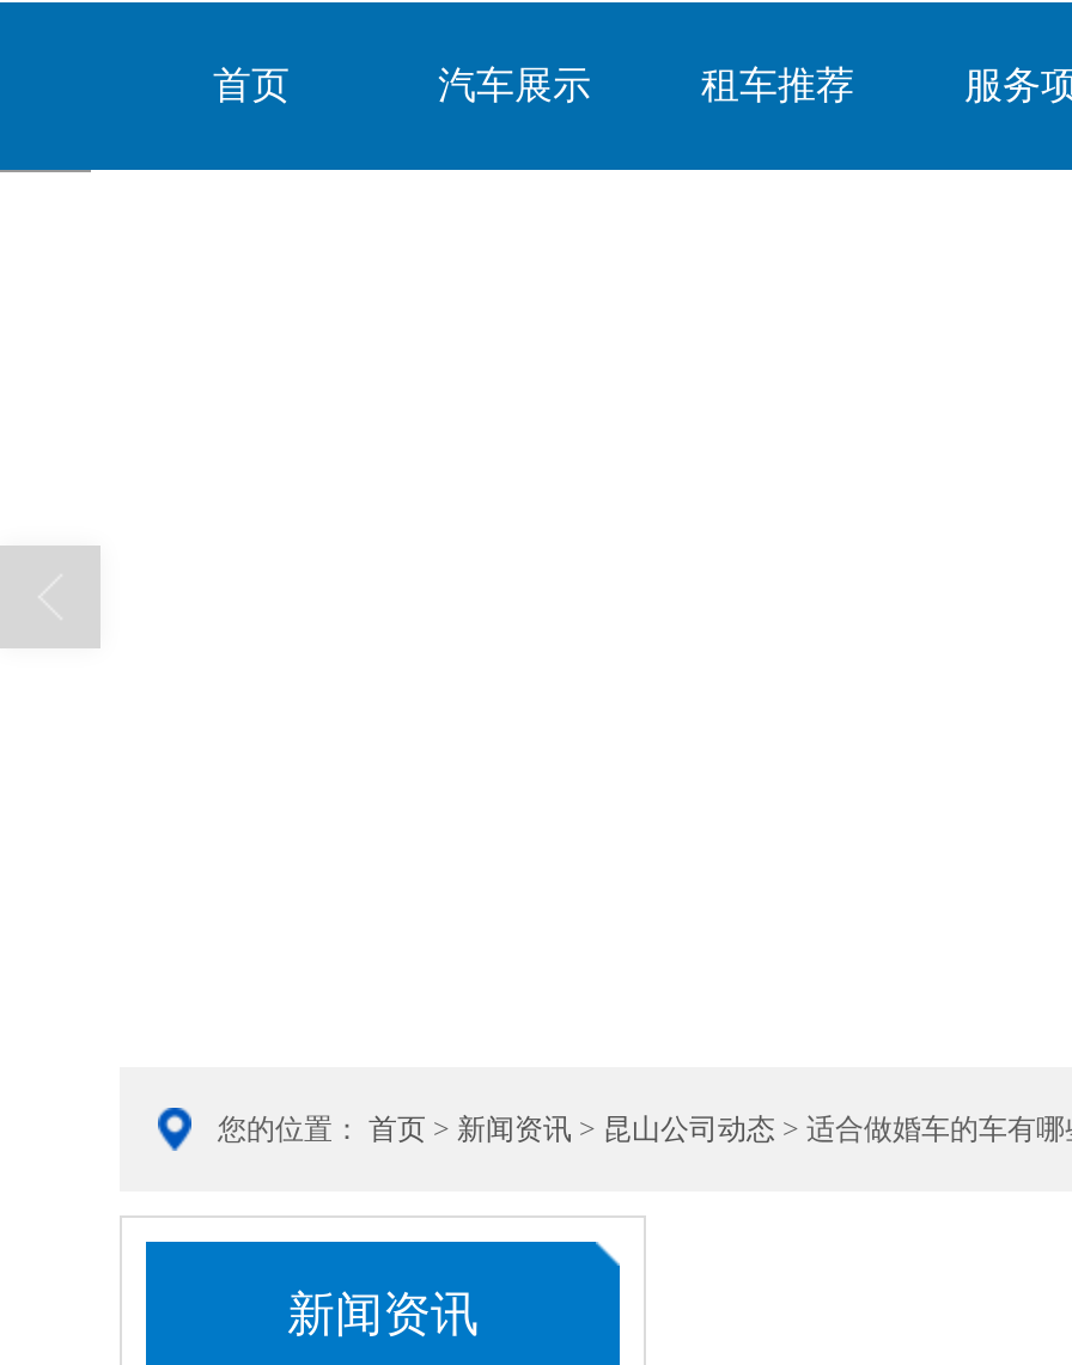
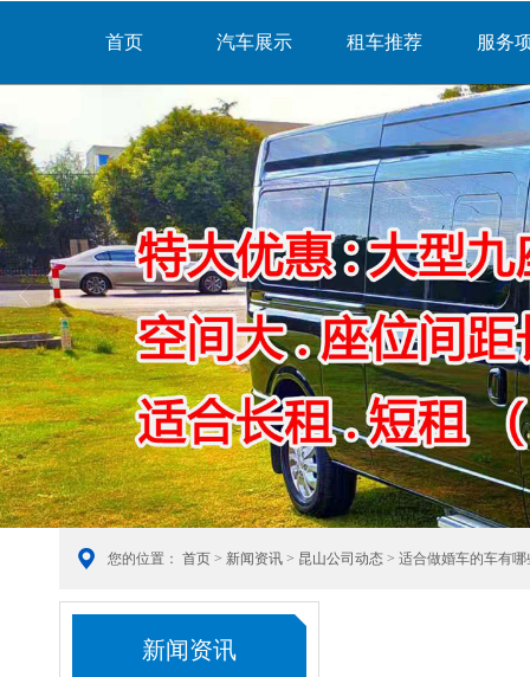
+ [image]
